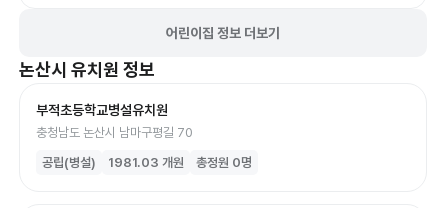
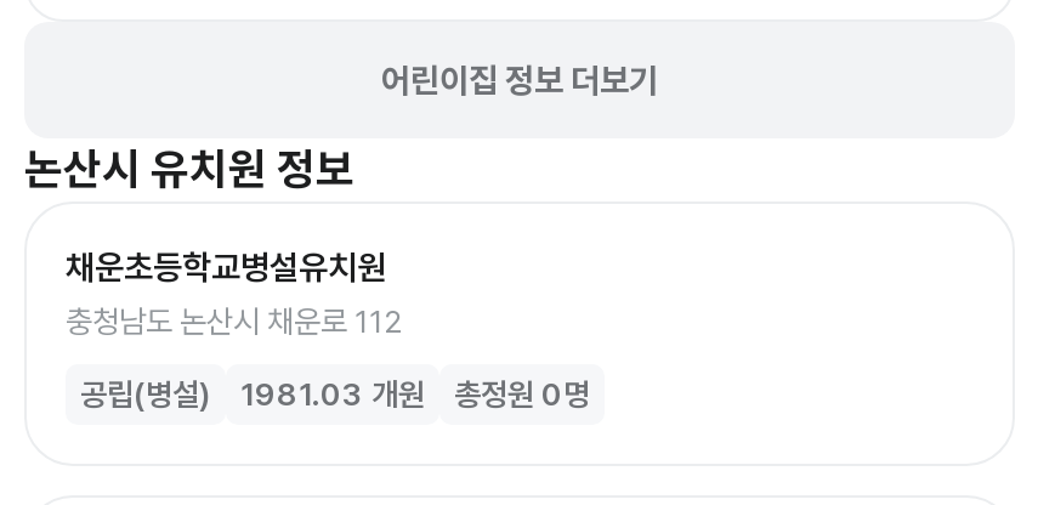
- 부적초등학교병설유치원
- 충청남도 논산시 남마구평길 70
+ 채운초등학교병설유치원
+ 충청남도 논산시 채운로 112
